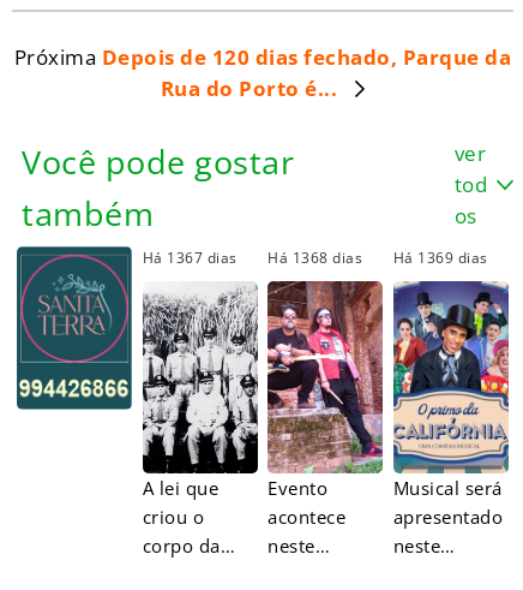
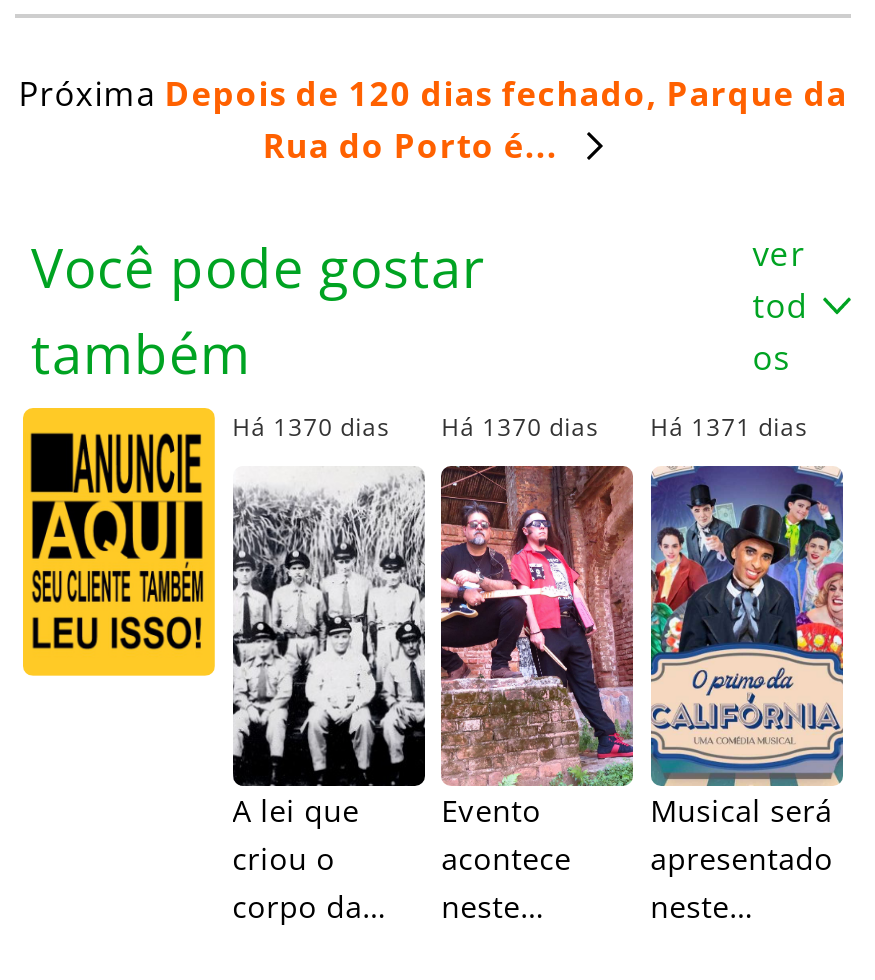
- [image]
- Há 1367 dias
+ [image]
+ Há 1370 dias

- Há 1368 dias
+ Há 1370 dias

- Há 1369 dias
+ Há 1371 dias
